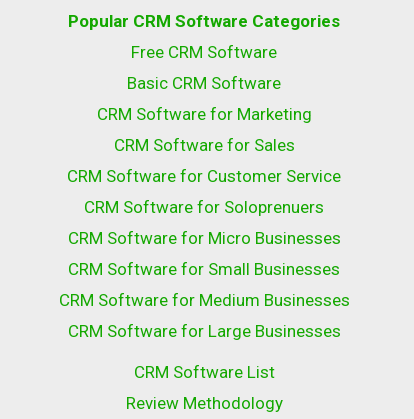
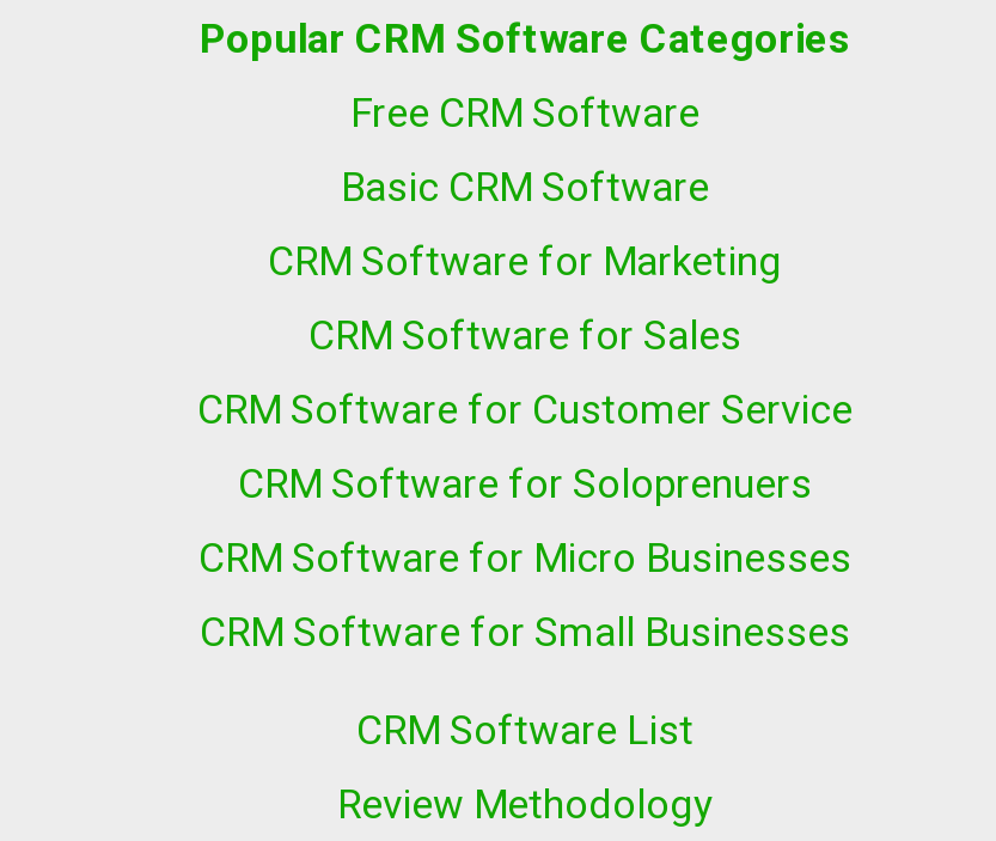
- CRM Software for Medium Businesses
- CRM Software for Large Businesses
